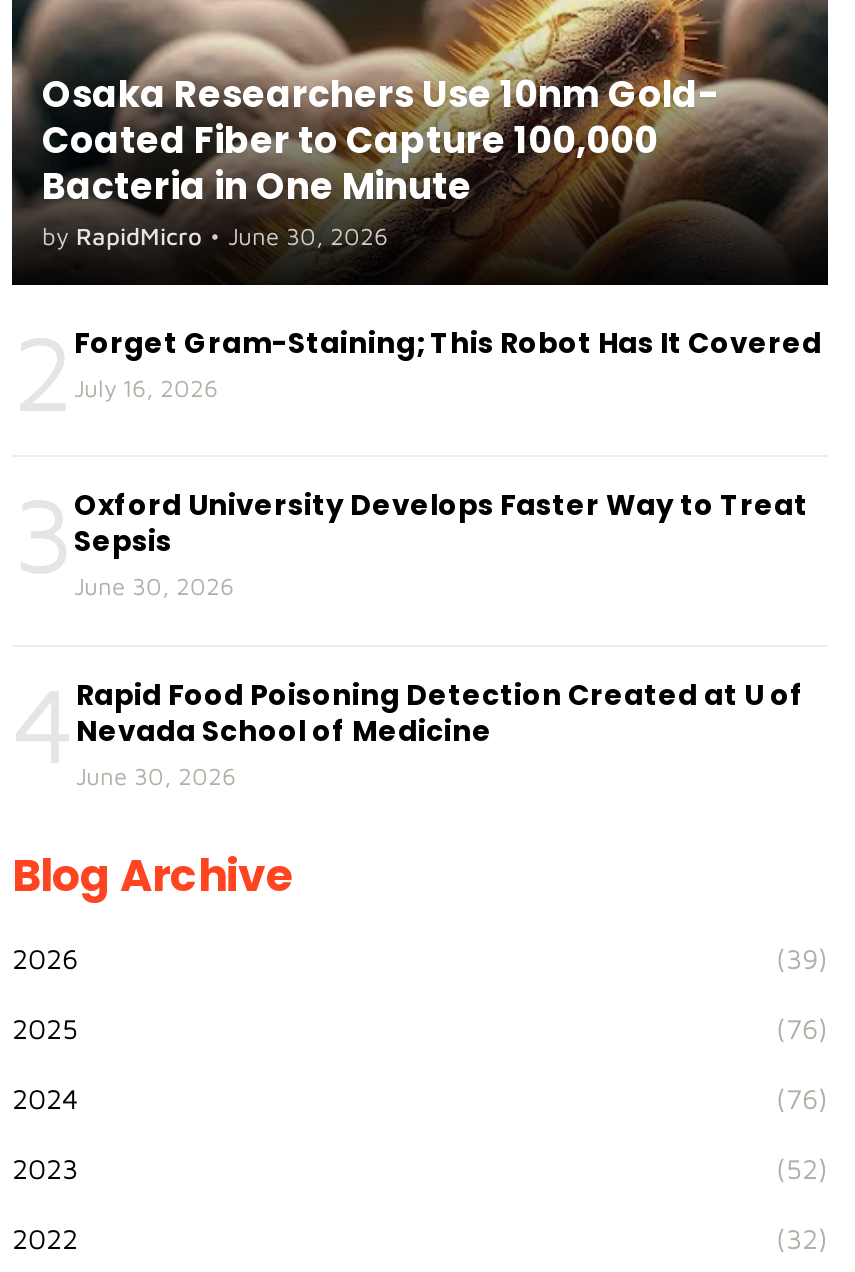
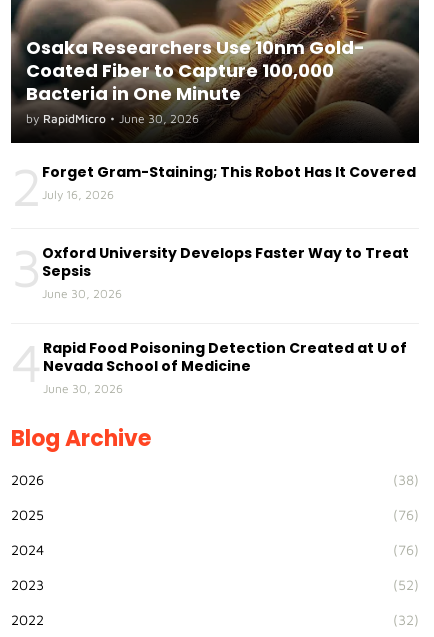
- (39)
+ (38)
